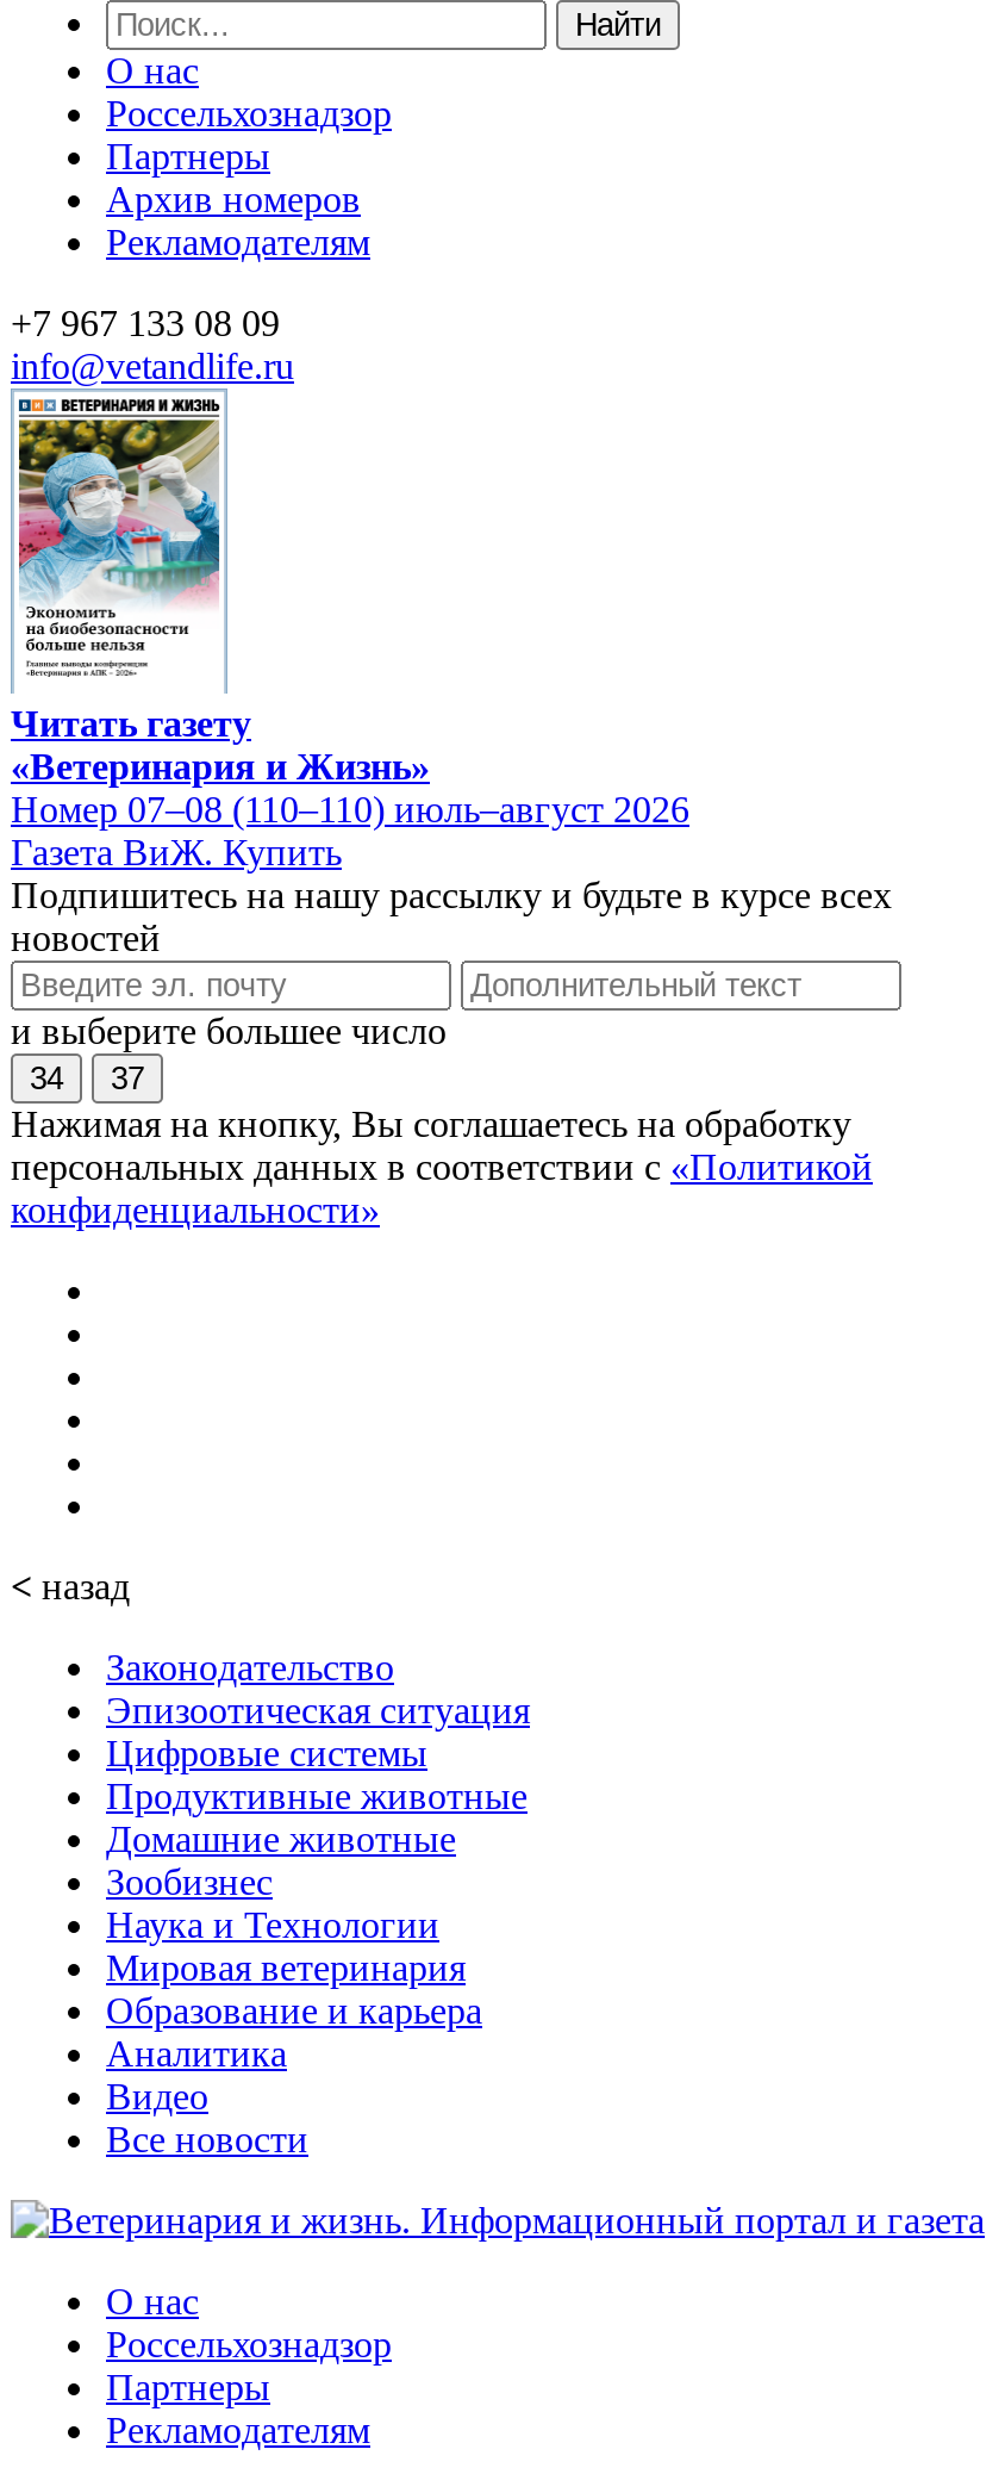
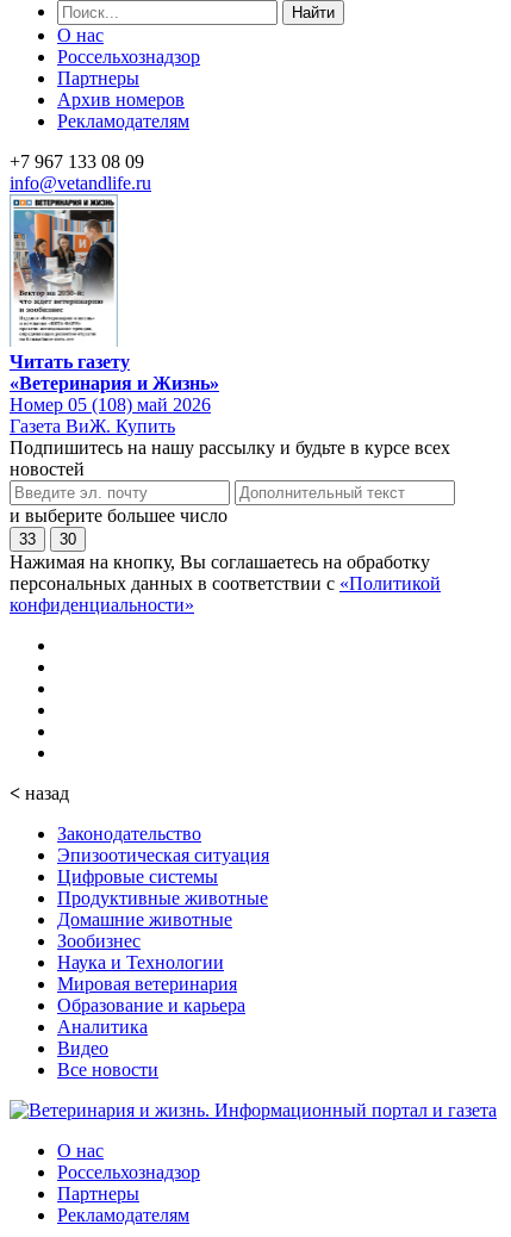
- [image]
+ [image]

- Номер 07–08 (110–110) июль–август 2026
+ Номер 05 (108) май 2026

- 34
+ 33

- 37
+ 30
